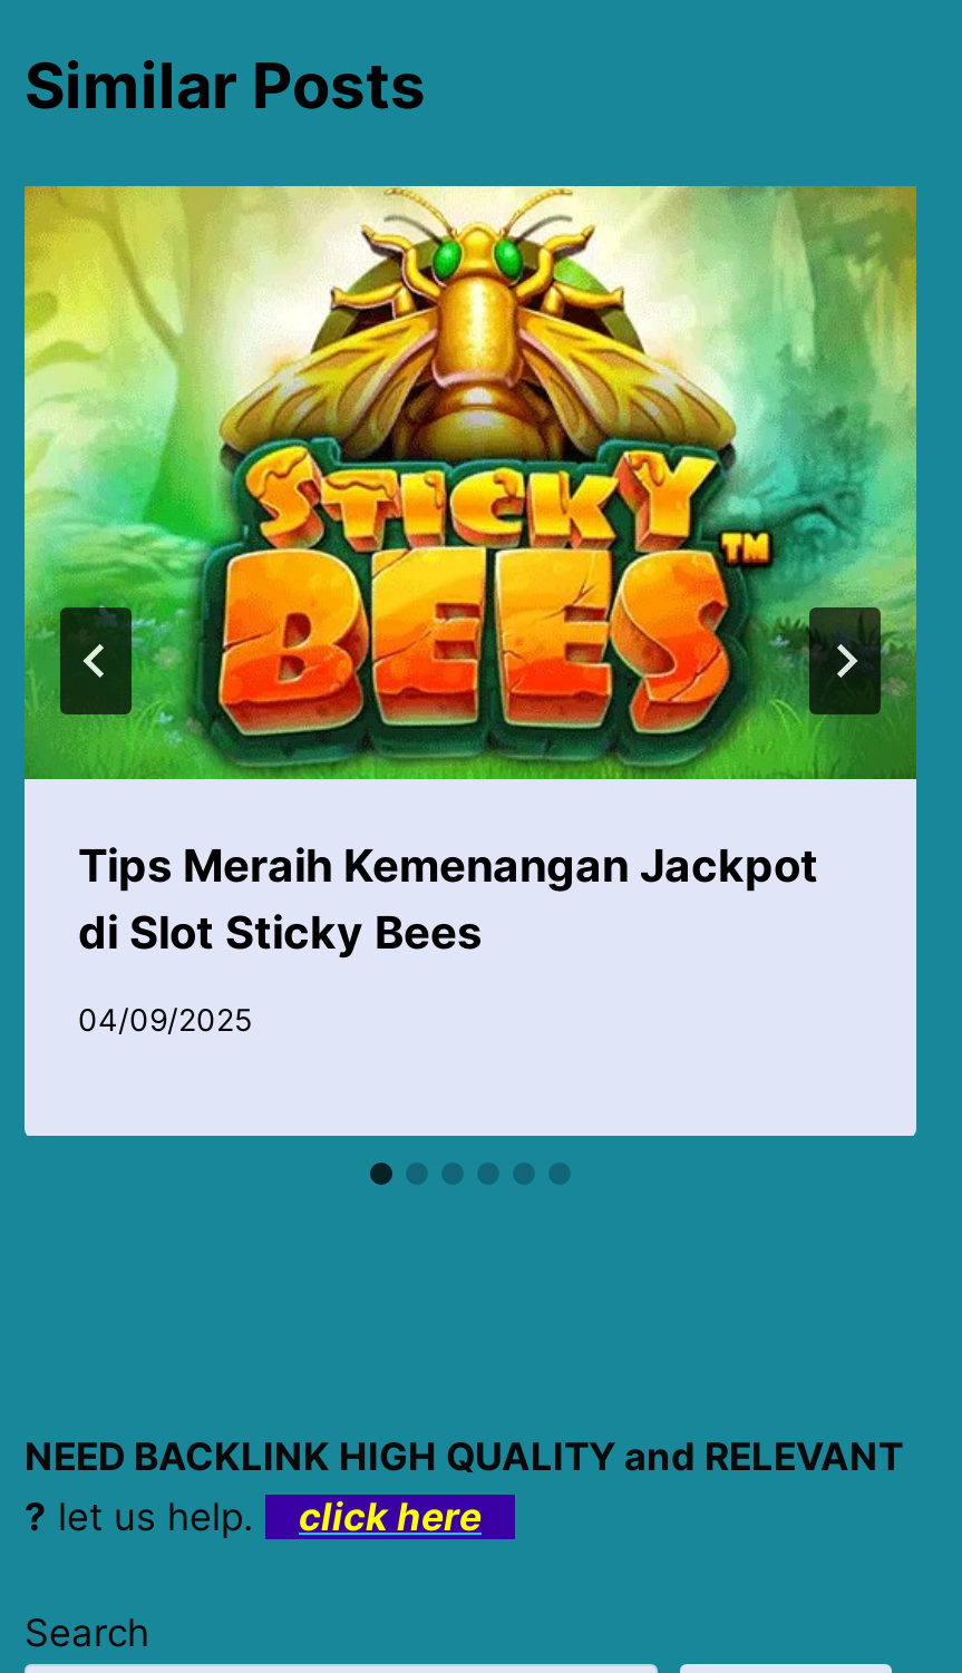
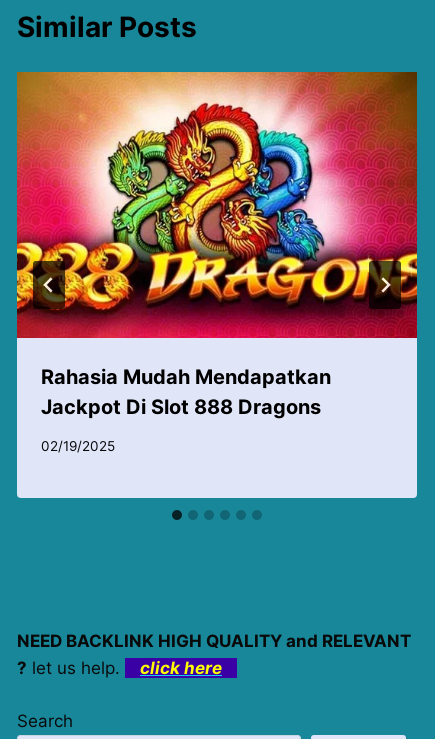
- [image]
- Tips Meraih Kemenangan Jackpot
- di Slot Sticky Bees
+ [image]
+ Rahasia Mudah Mendapatkan
+ Jackpot Di Slot 888 Dragons

- 04/09/2025
+ 02/19/2025
